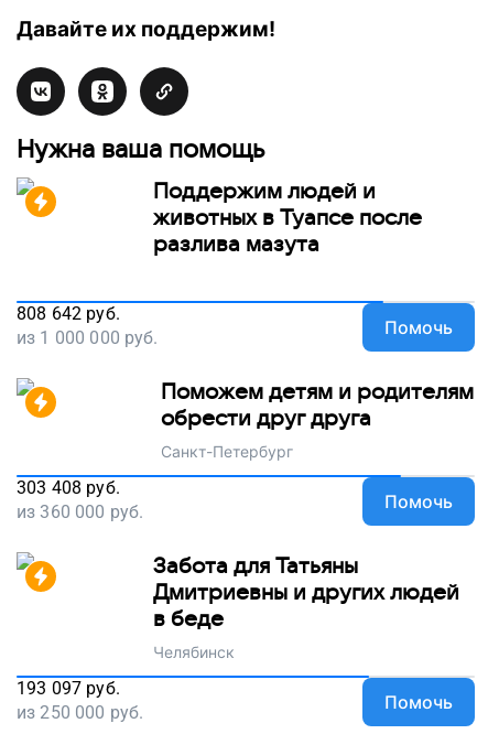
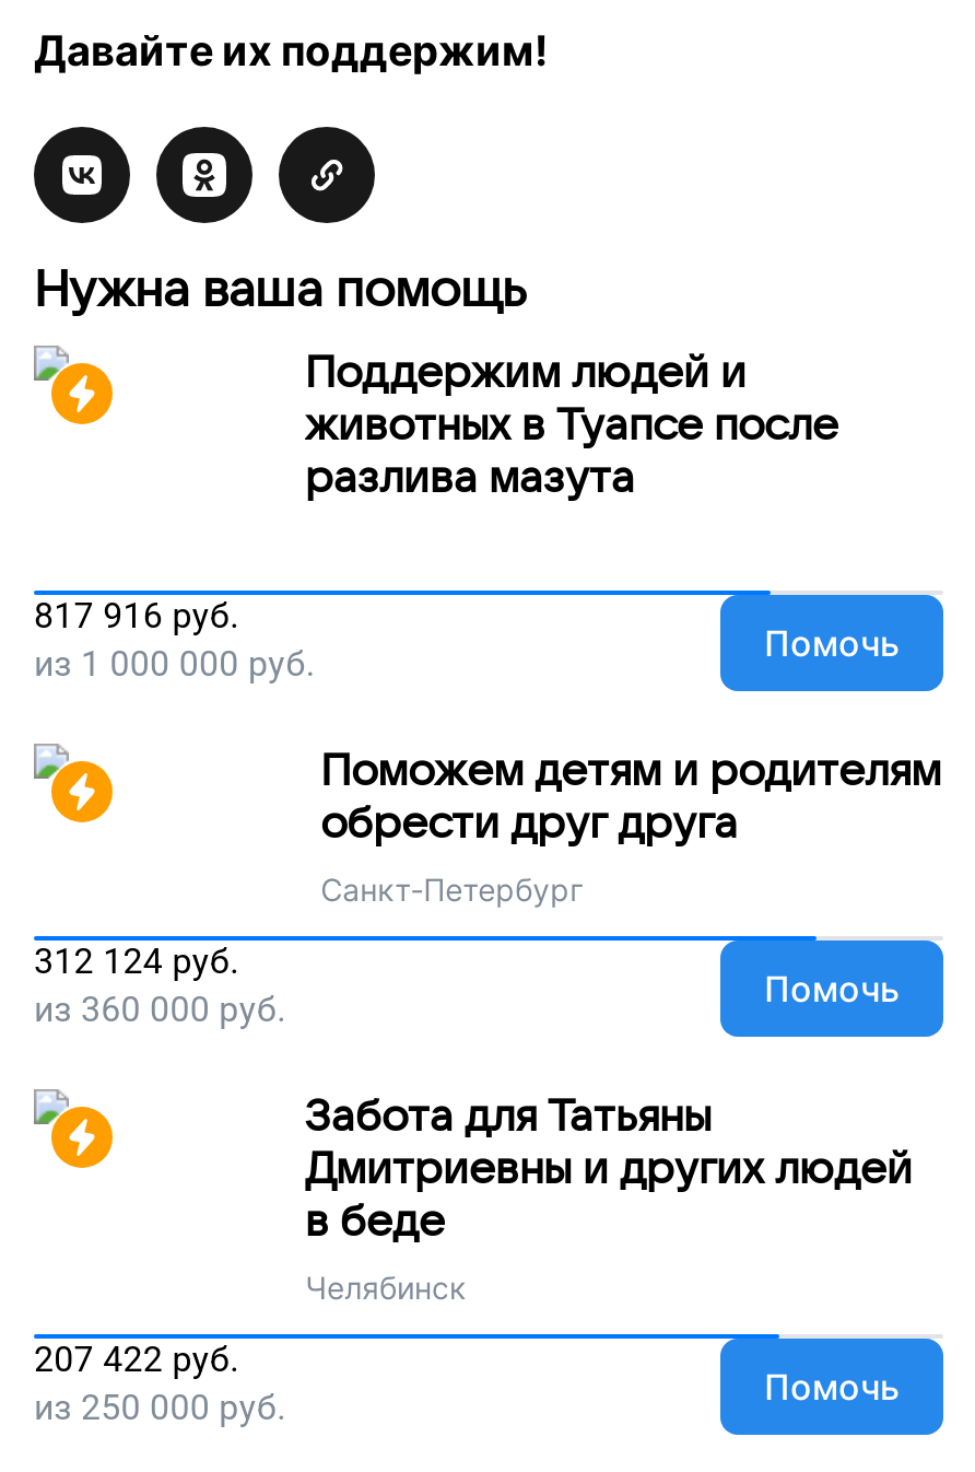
- 808 642 руб.
+ 817 916 руб.

- 303 408 руб.
+ 312 124 руб.

- 193 097 руб.
+ 207 422 руб.
